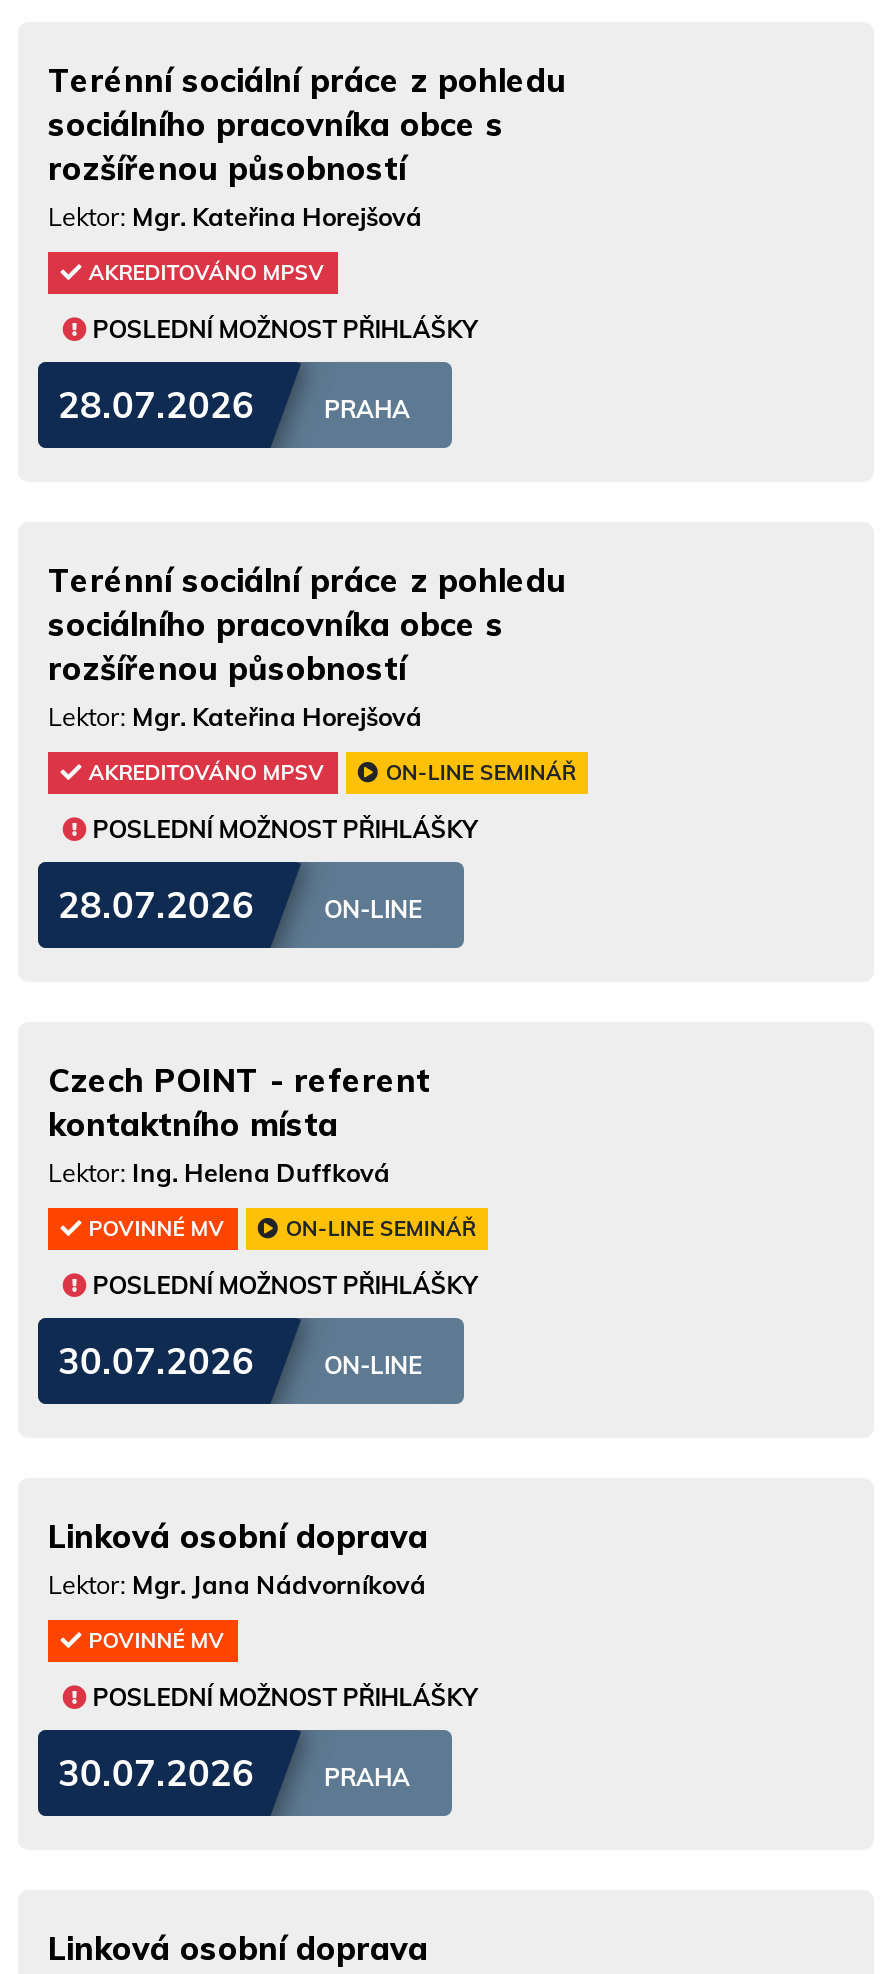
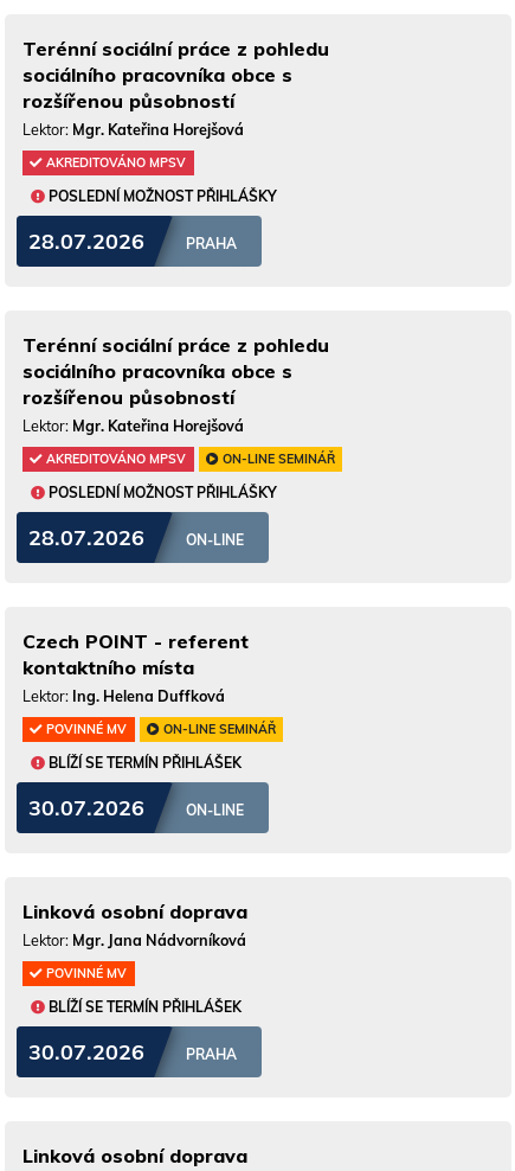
- POSLEDNÍ MOŽNOST PŘIHLÁŠKY
+ BLÍŽÍ SE TERMÍN PŘIHLÁŠEK

- POSLEDNÍ MOŽNOST PŘIHLÁŠKY
+ BLÍŽÍ SE TERMÍN PŘIHLÁŠEK
